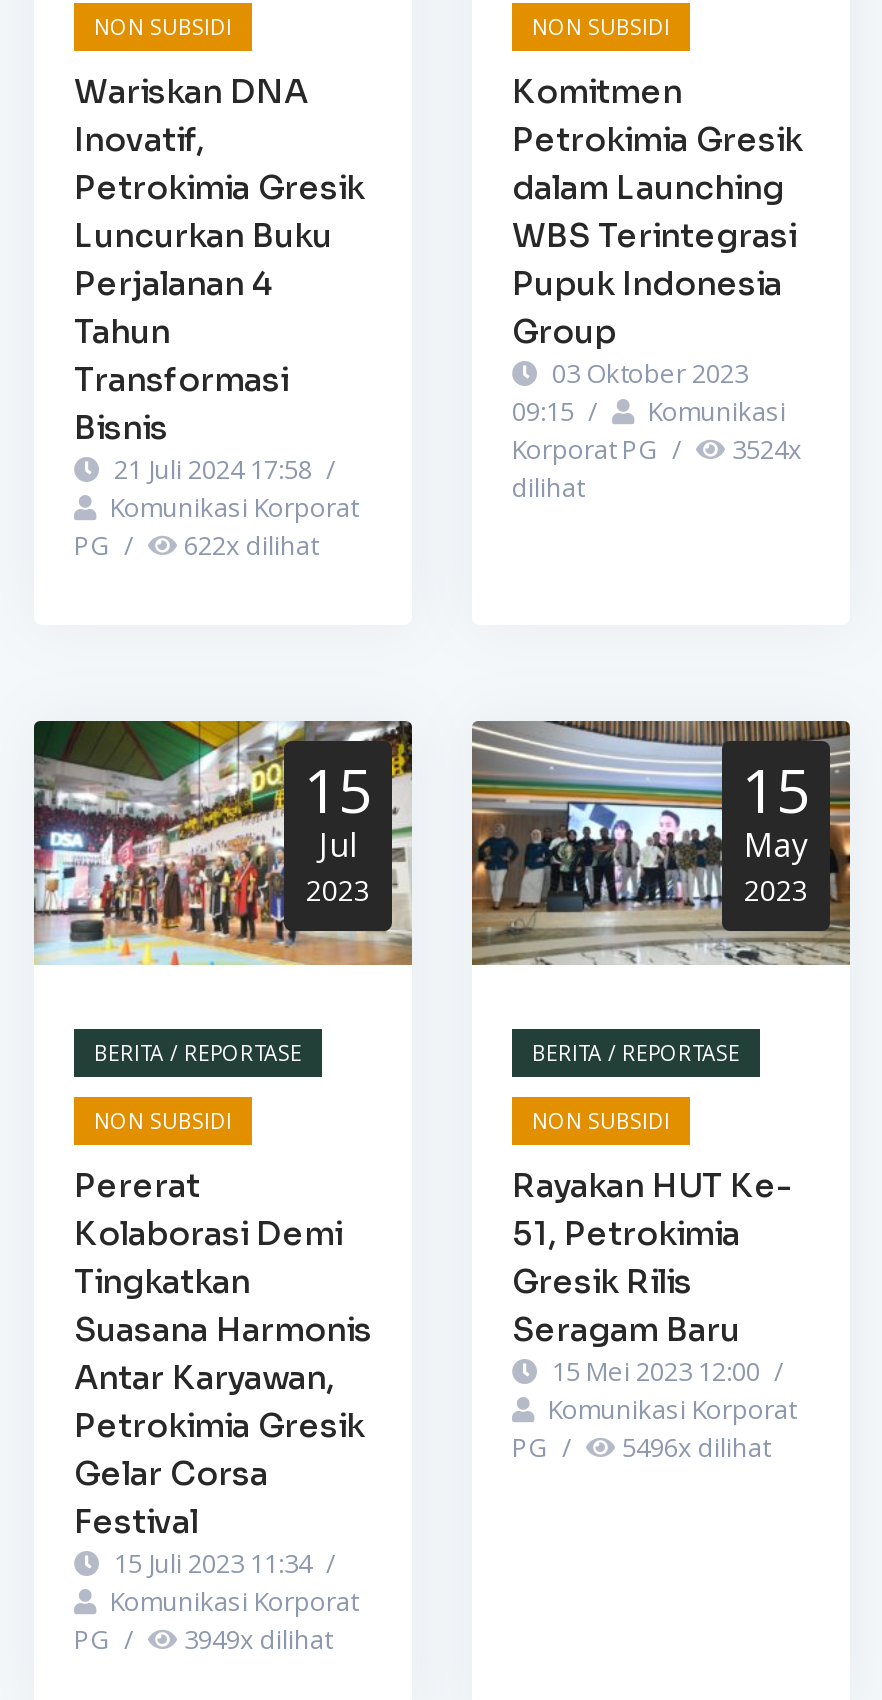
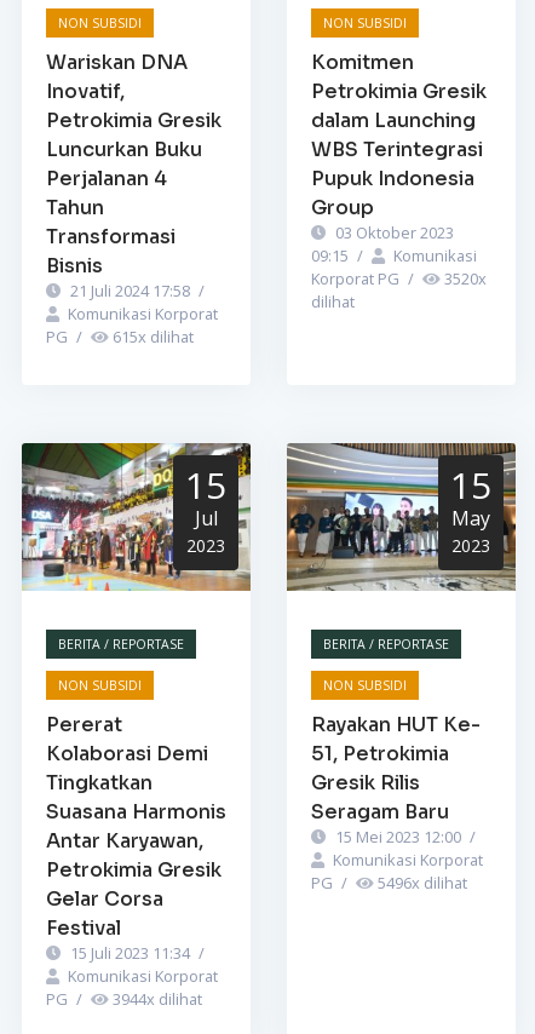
- Korporat PG / 3524x
+ Korporat PG / 3520x

- PG / 622x dilihat
+ PG / 615x dilihat

- PG / 3949x dilihat
+ PG / 3944x dilihat
